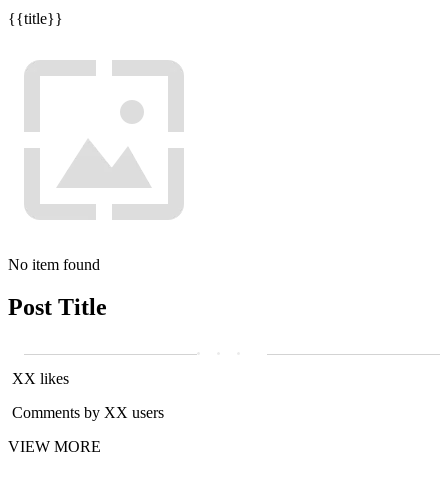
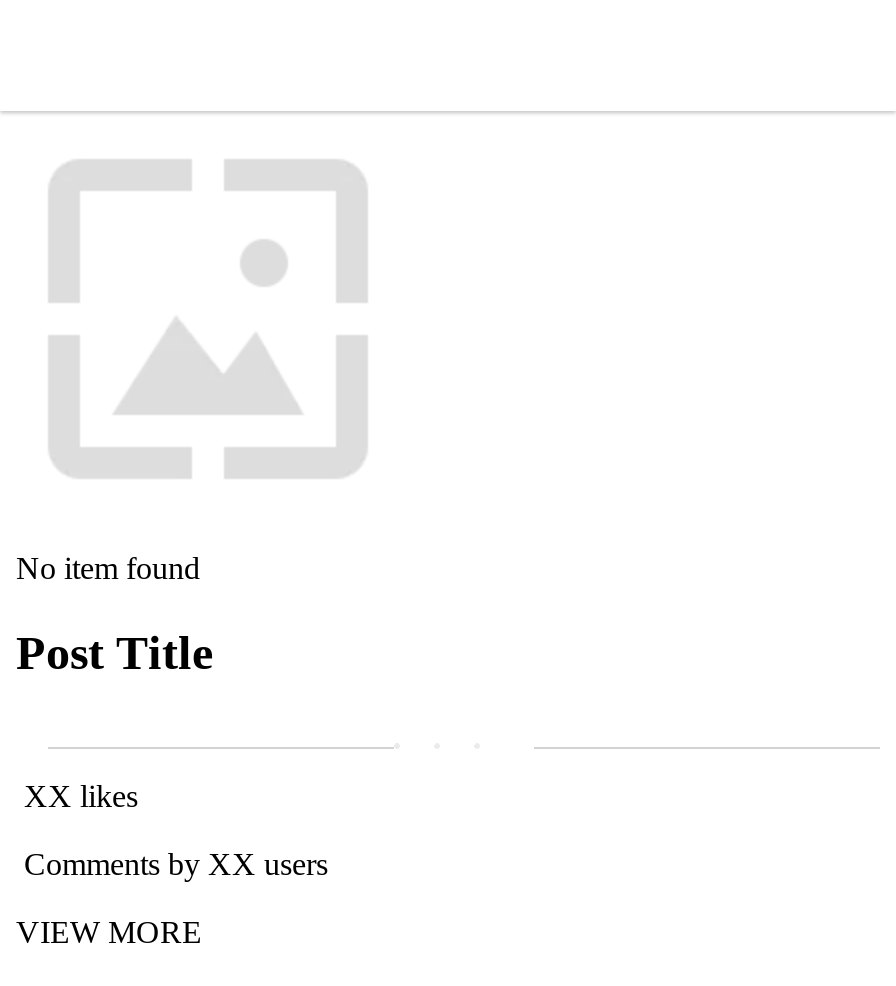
- {{title}}
